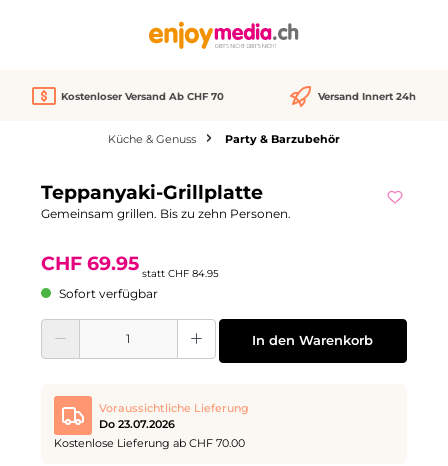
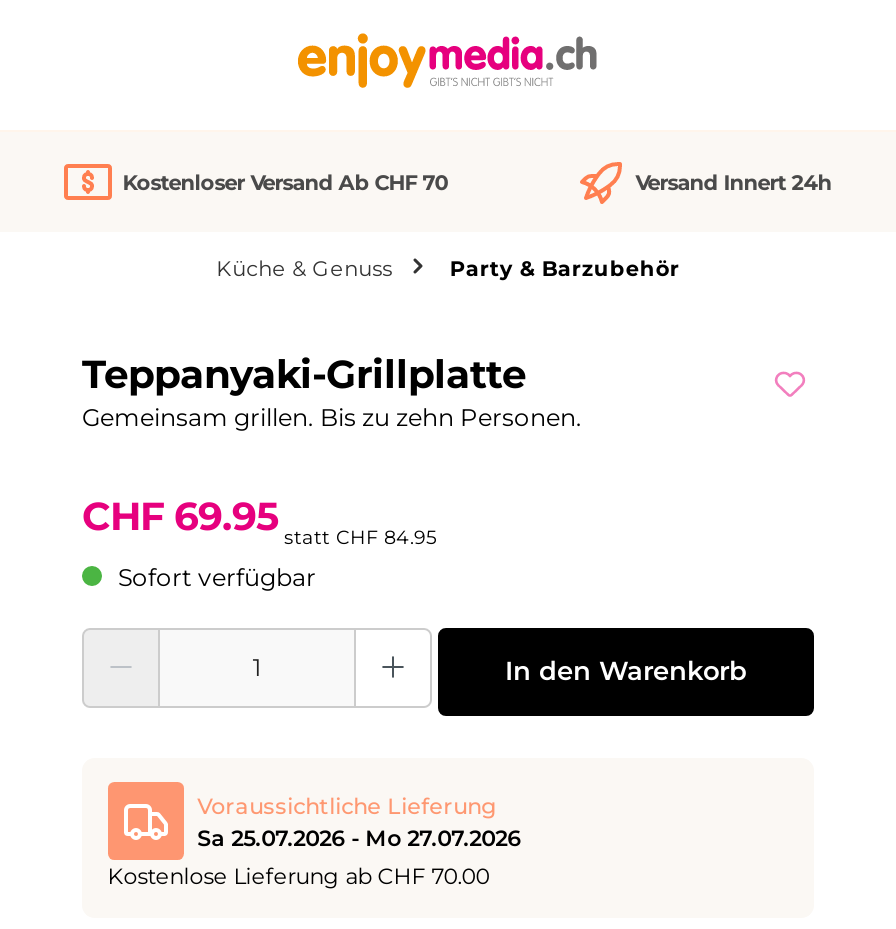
- Do 23.07.2026
+ Sa 25.07.2026 - Mo 27.07.2026
